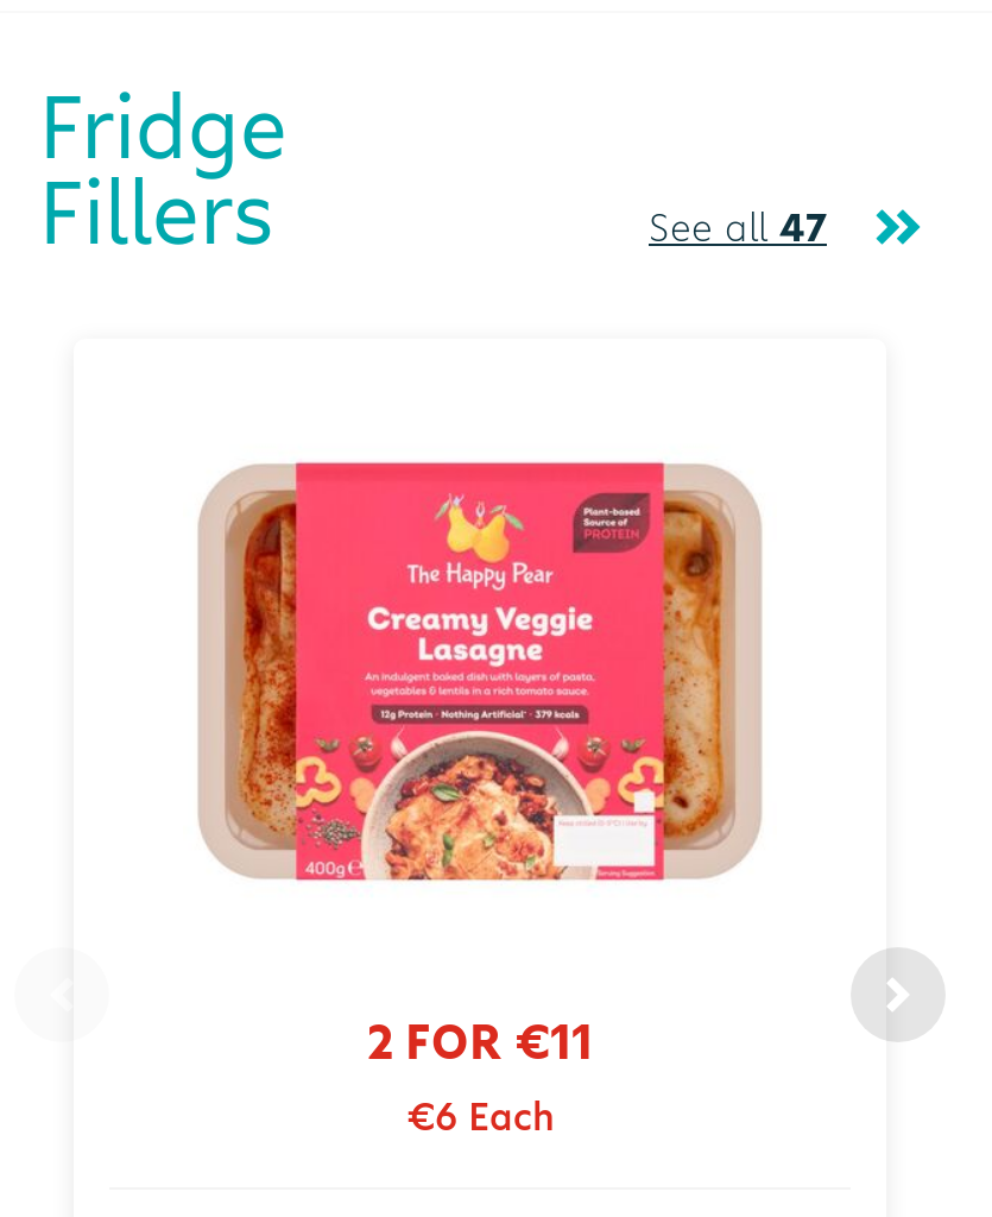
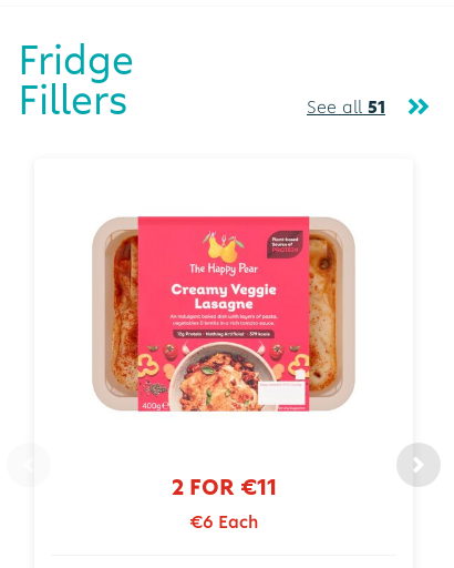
- See all 47
+ See all 51
